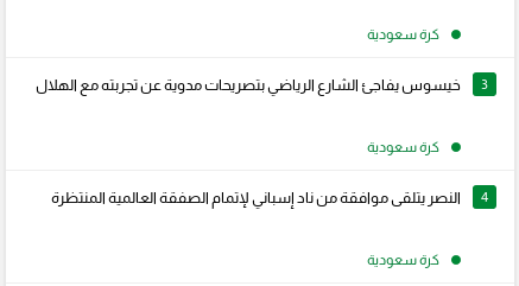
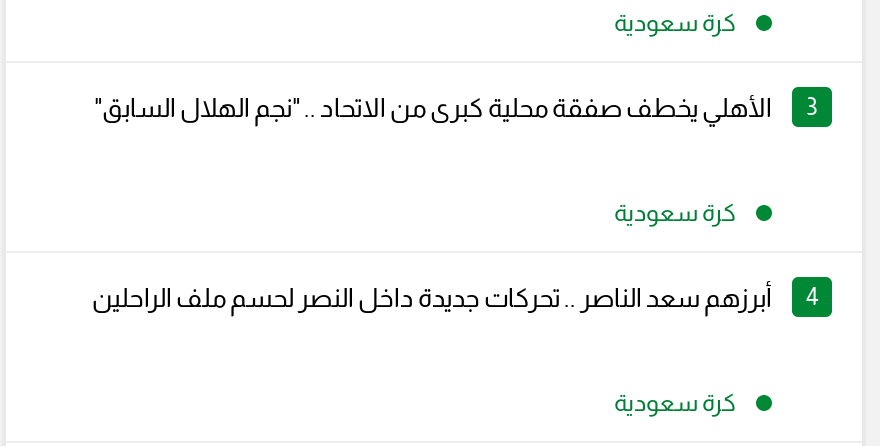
- خيسوس يفاجئ الشارع الرياضي بتصريحات مدوية عن تجربته مع الهلال
+ الأهلي يخطف صفقة محلية كبرى من الاتحاد .. "نجم الهلال السابق"

- النصر يتلقى موافقة من ناد إسباني لإتمام الصفقة العالمية المنتظرة
+ أبرزهم سعد الناصر .. تحركات جديدة داخل النصر لحسم ملف الراحلين
